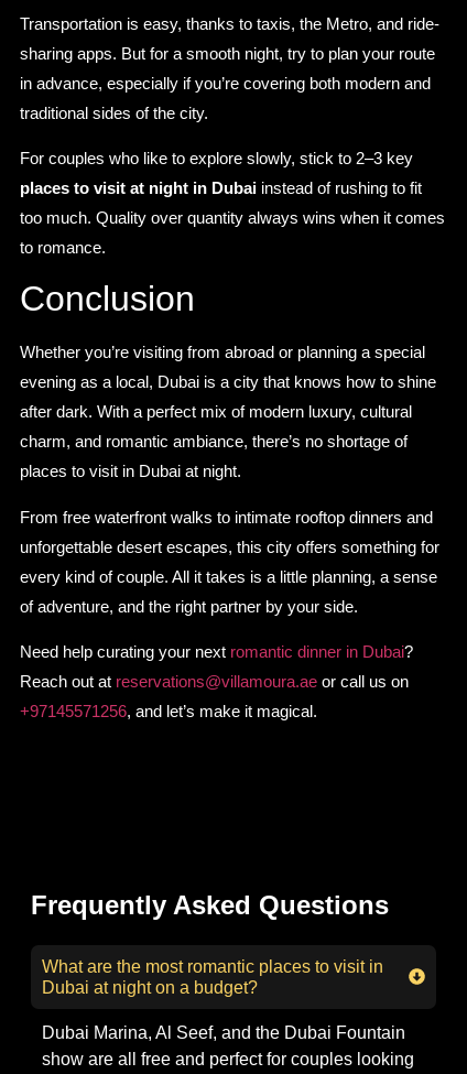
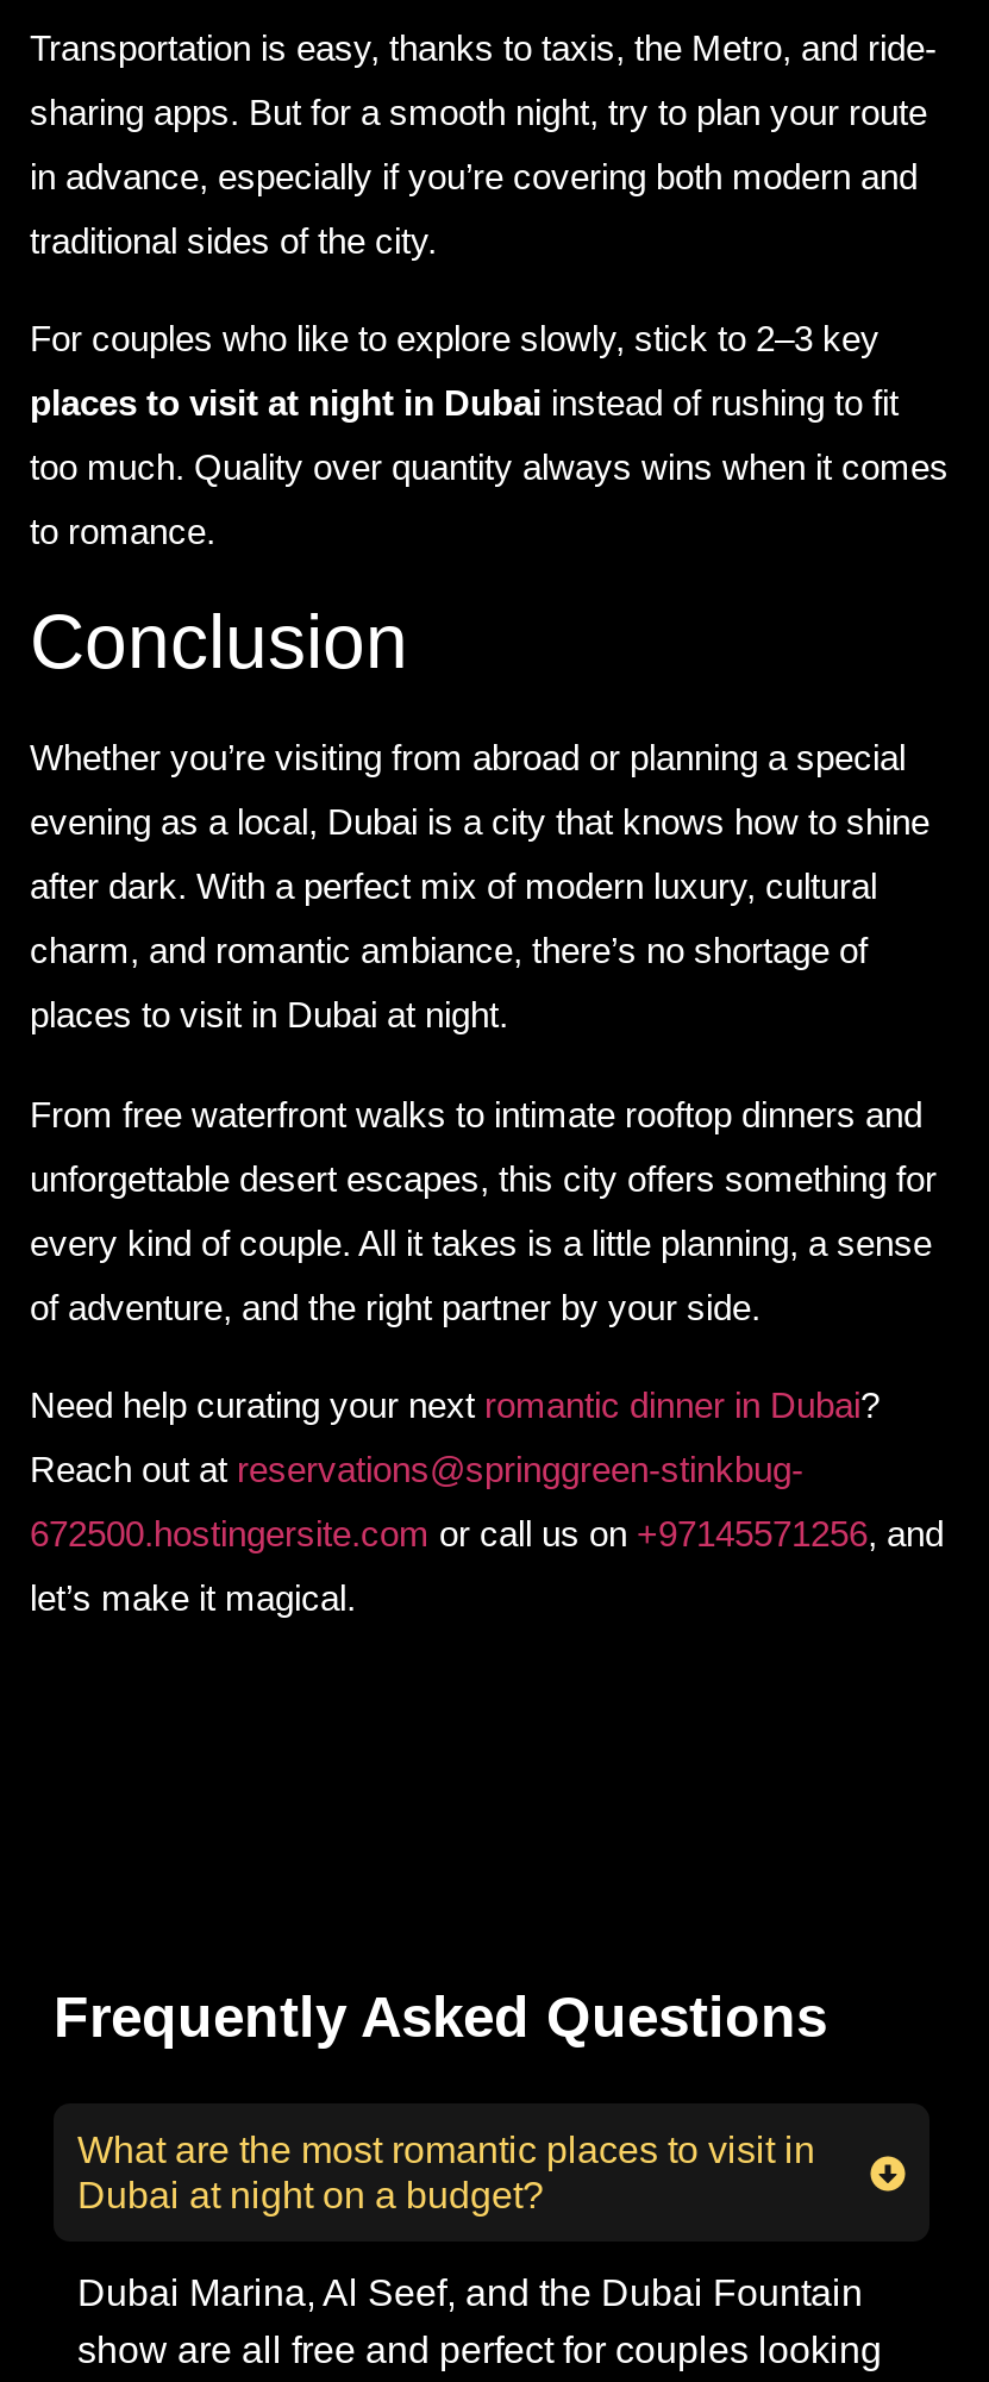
- Reach out at reservations@villamoura.ae or call us on
- +97145571256, and let’s make it magical.
+ Reach out at reservations@springgreen-stinkbug-
+ 672500.hostingersite.com or call us on +97145571256, and
+ let’s make it magical.
